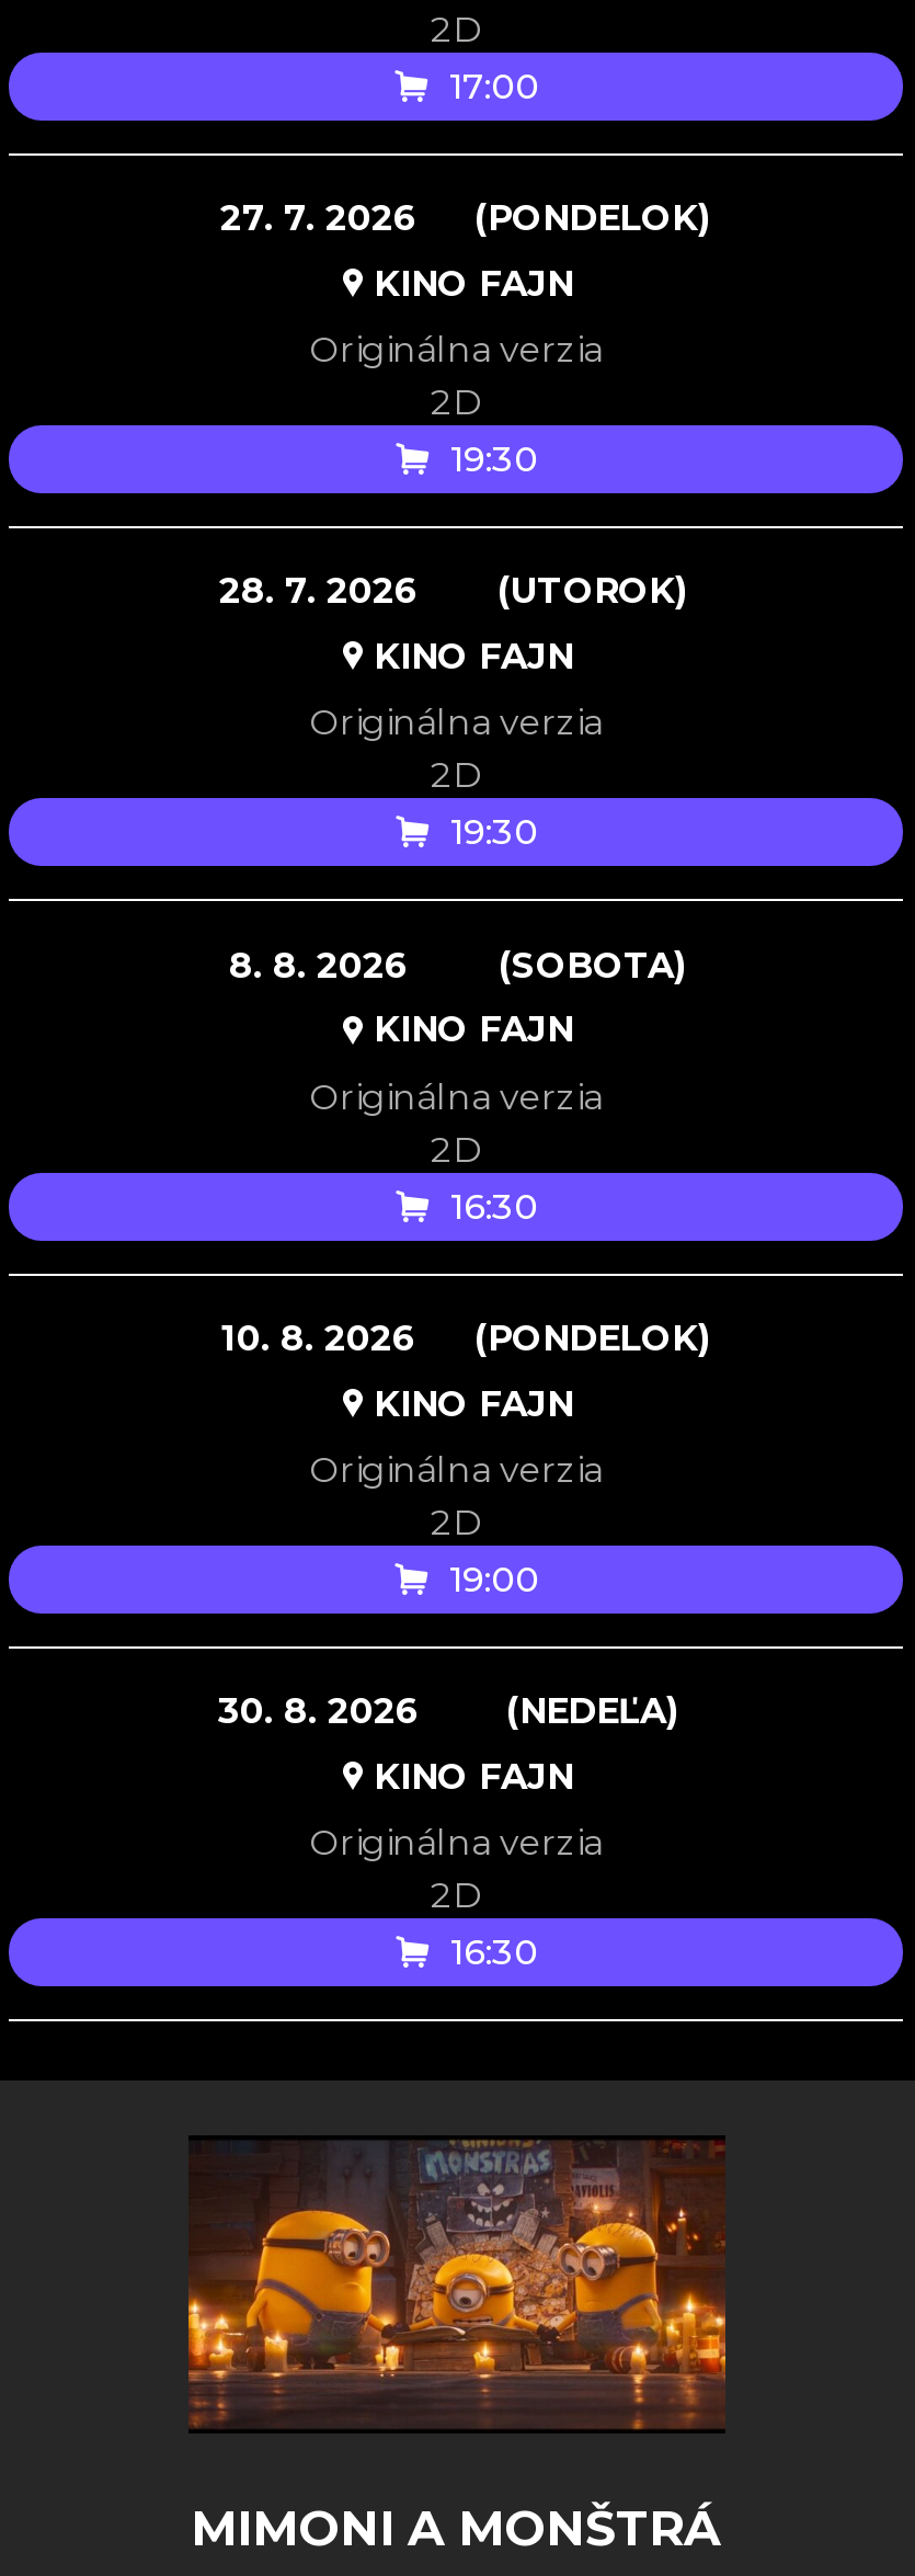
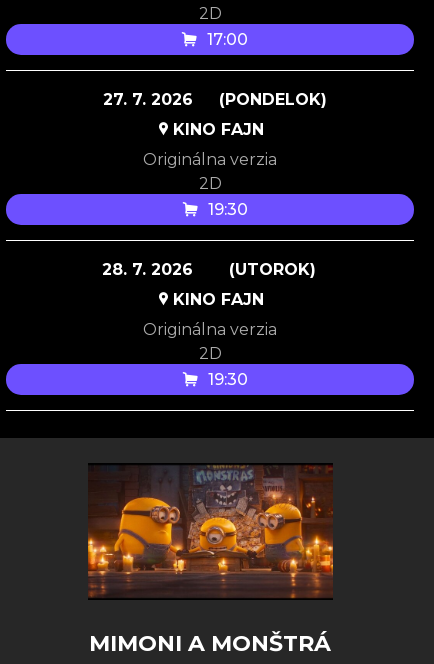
- 8. 8. 2026
- (SOBOTA)
- KINO FAJN
- Originálna verzia
- 2D
- 16:30
- 10. 8. 2026
- (PONDELOK)
- KINO FAJN
- Originálna verzia
- 2D
- 19:00
- 30. 8. 2026
- (NEDEĽA)
- KINO FAJN
- Originálna verzia
- 2D
- 16:30
